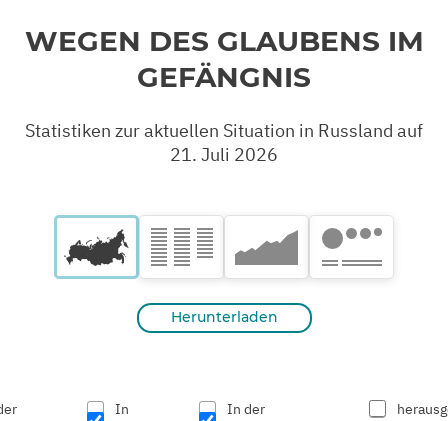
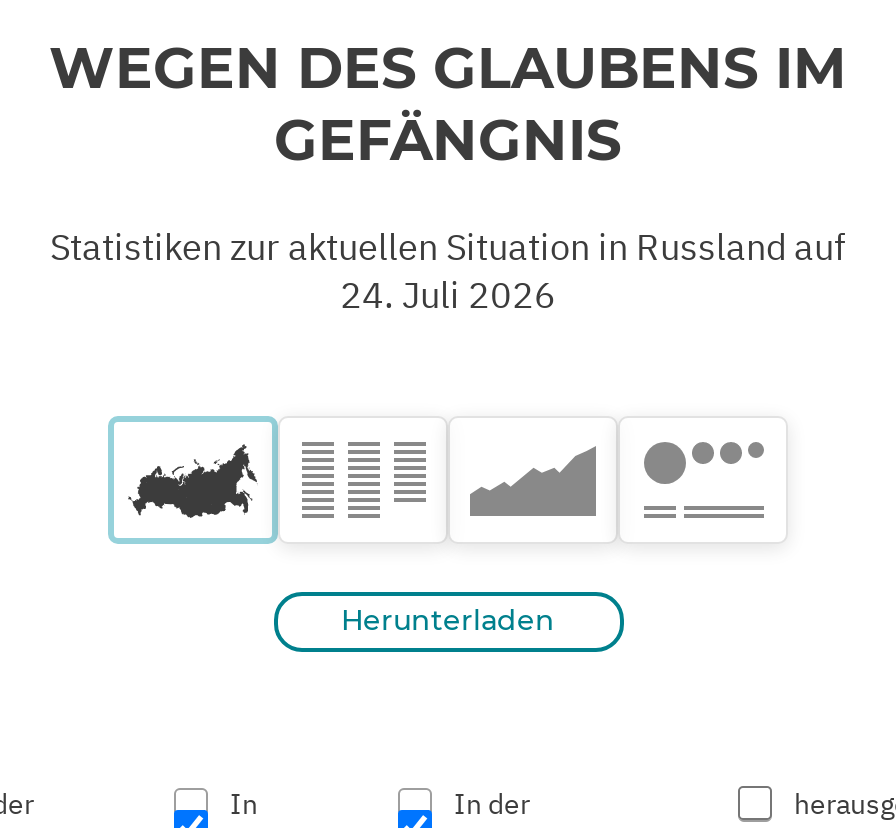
- 21. Juli 2026
+ 24. Juli 2026
